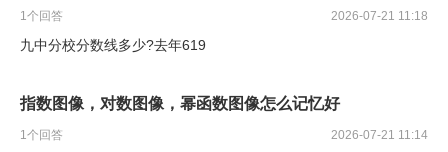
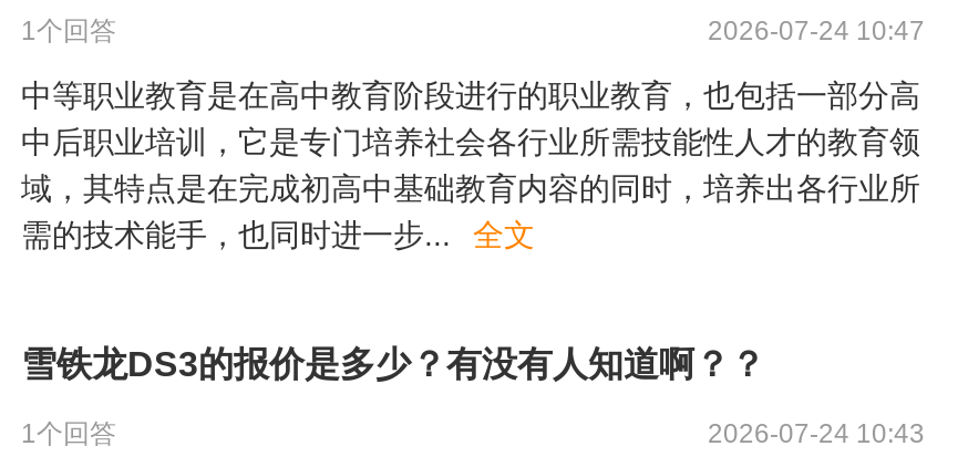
- 2026-07-21 11:18
+ 2026-07-24 10:47

- 九中分校分数线多少?去年619
+ 中等职业教育是在高中教育阶段进行的职业教育，也包括一部分高
+ 中后职业培训，它是专门培养社会各行业所需技能性人才的教育领
+ 域，其特点是在完成初高中基础教育内容的同时，培养出各行业所
+ 需的技术能手，也同时进一步...
+ 全文

- 指数图像，对数图像，幂函数图像怎么记忆好
+ 雪铁龙DS3的报价是多少？有没有人知道啊？？

- 2026-07-21 11:14
+ 2026-07-24 10:43
